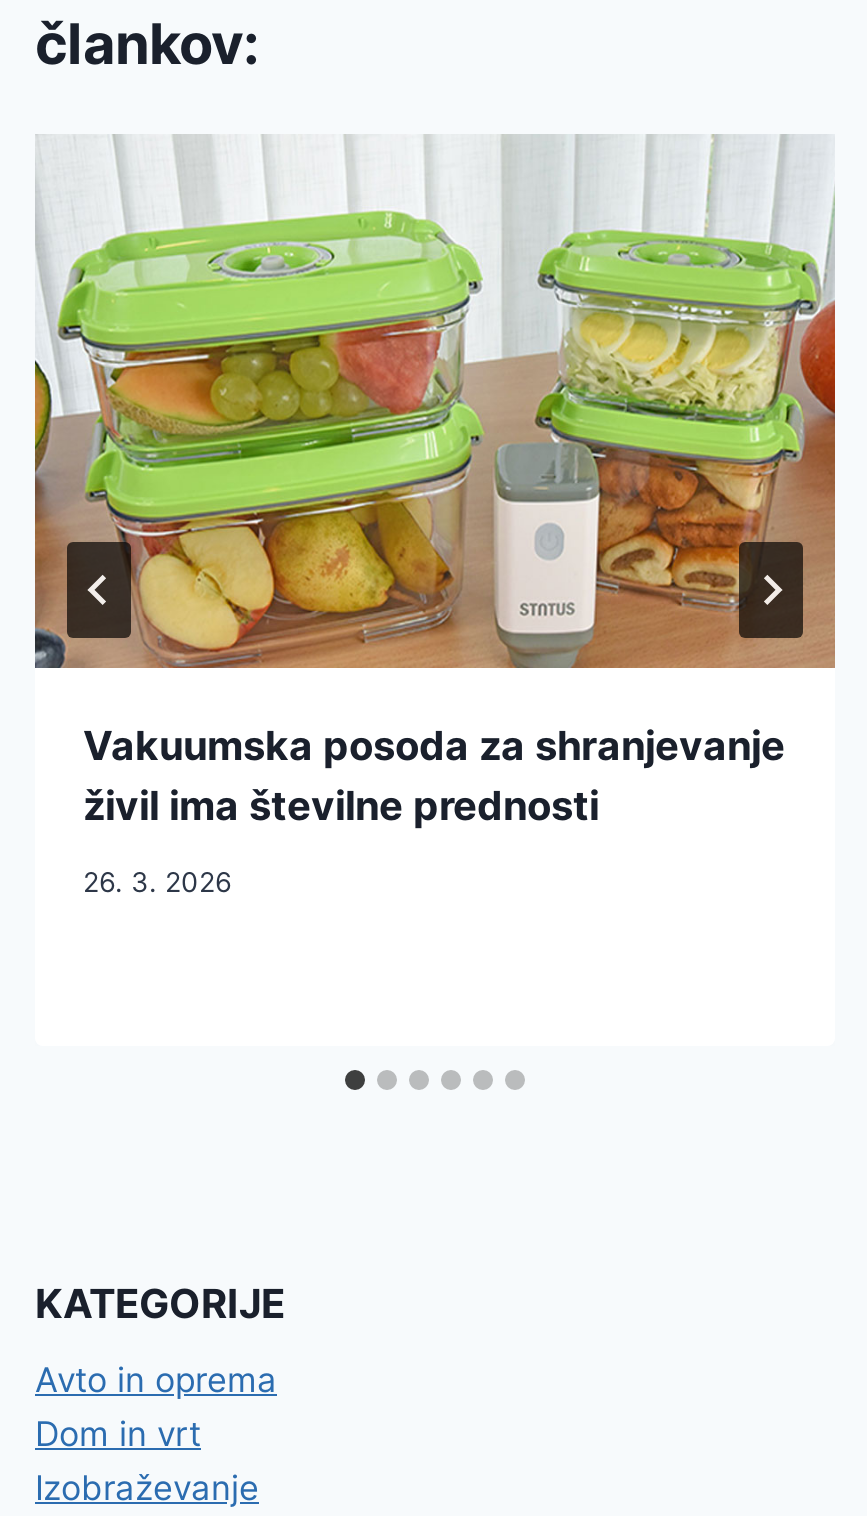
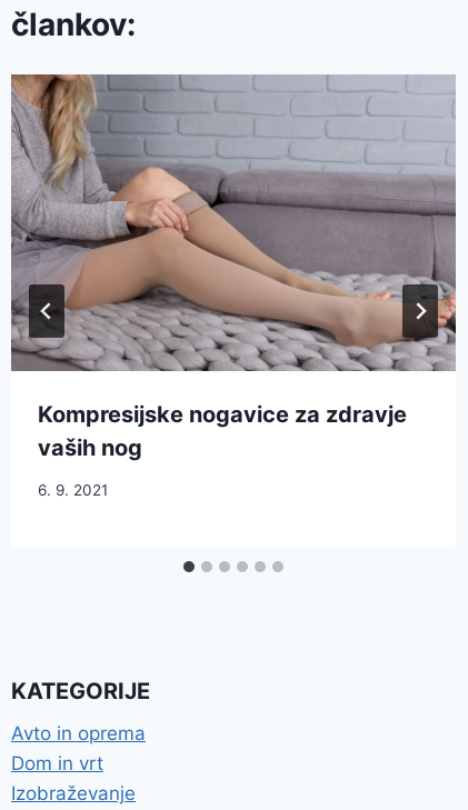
- [image]
- Vakuumska posoda za shranjevanje
- živil ima številne prednosti
+ [image]
+ Kompresijske nogavice za zdravje
+ vaših nog

- 26. 3. 2026
+ 6. 9. 2021
